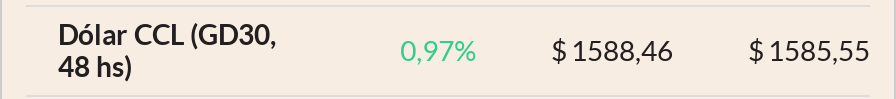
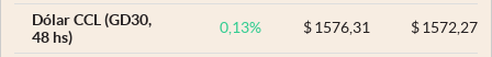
- 0,97%
+ 0,13%

- $ 1588,46
+ $ 1576,31

- $ 1585,55
+ $ 1572,27
